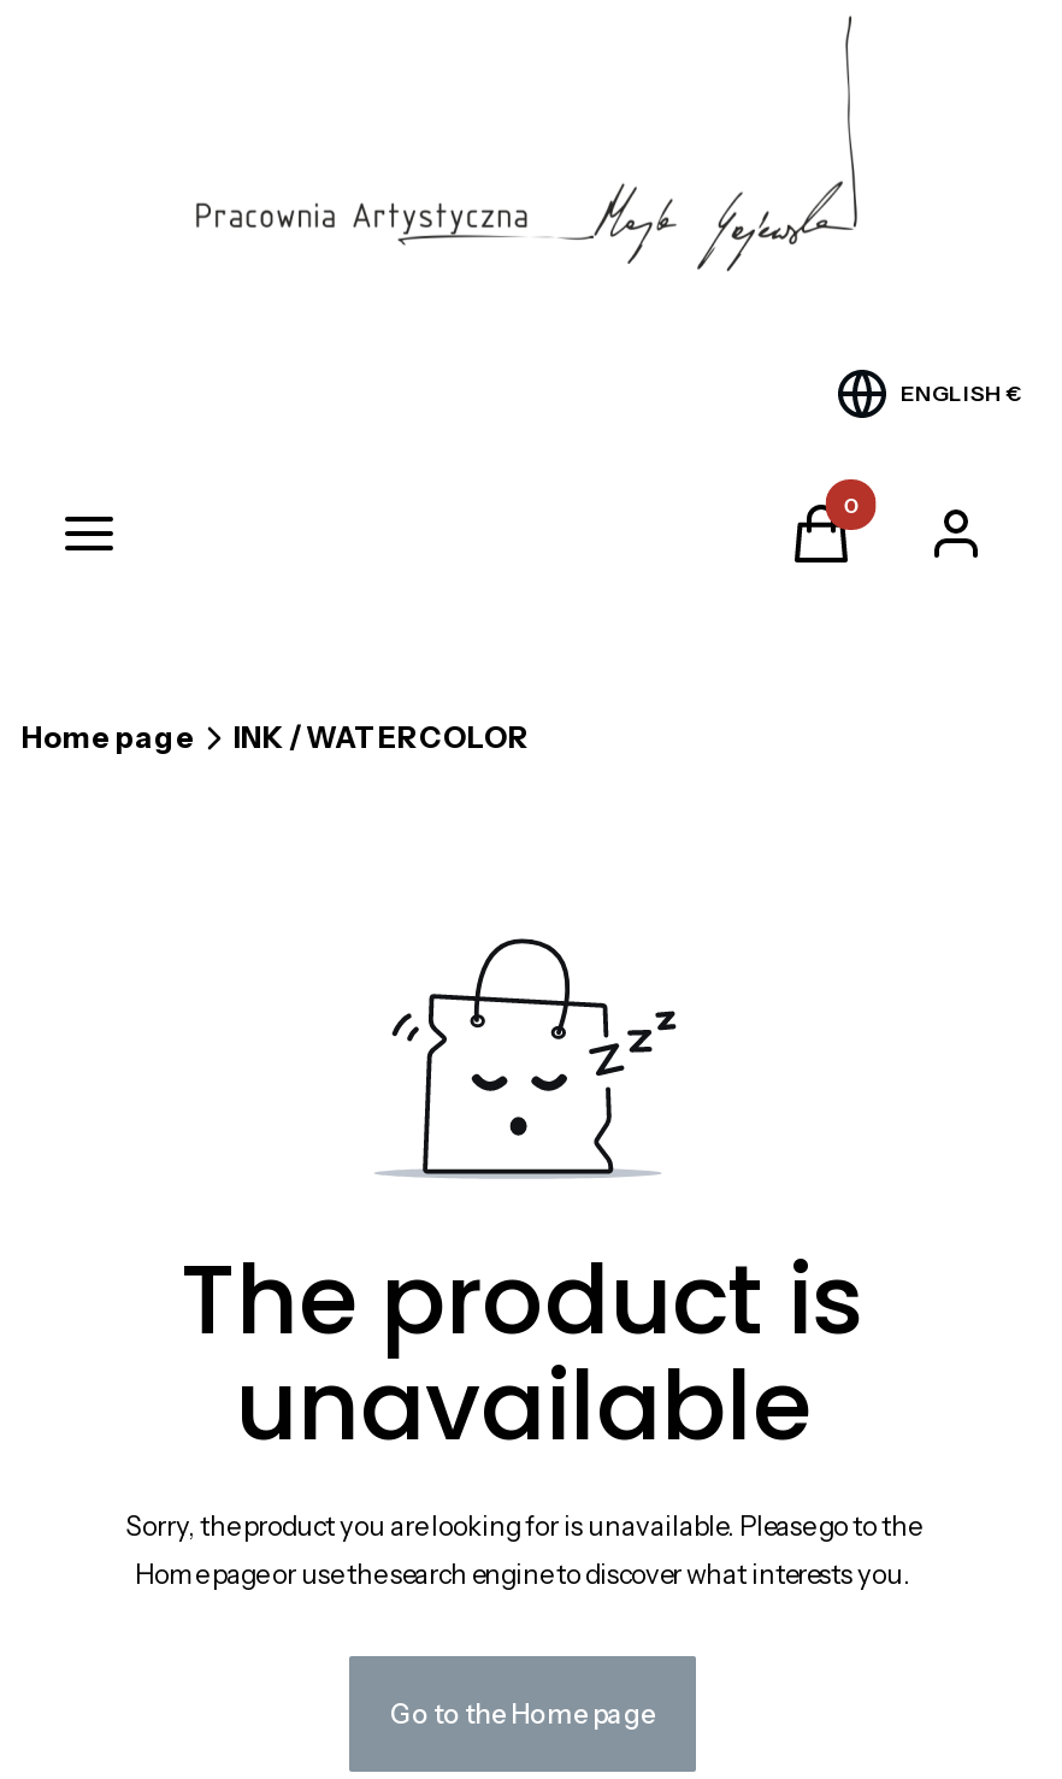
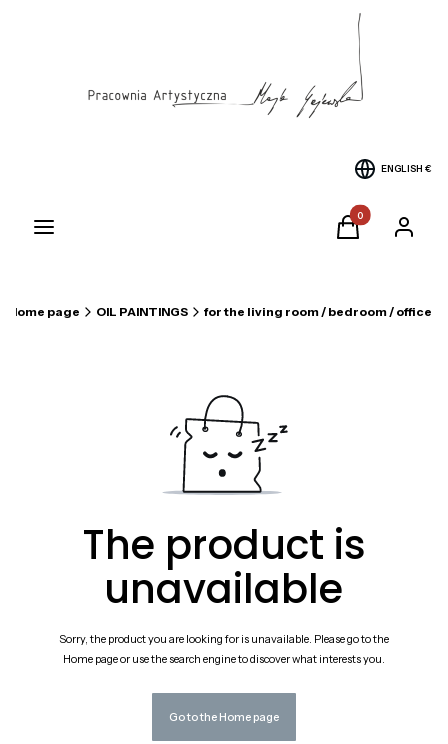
- INK / WATERCOLOR
+ OIL PAINTINGS
+ for the living room / bedroom / office
